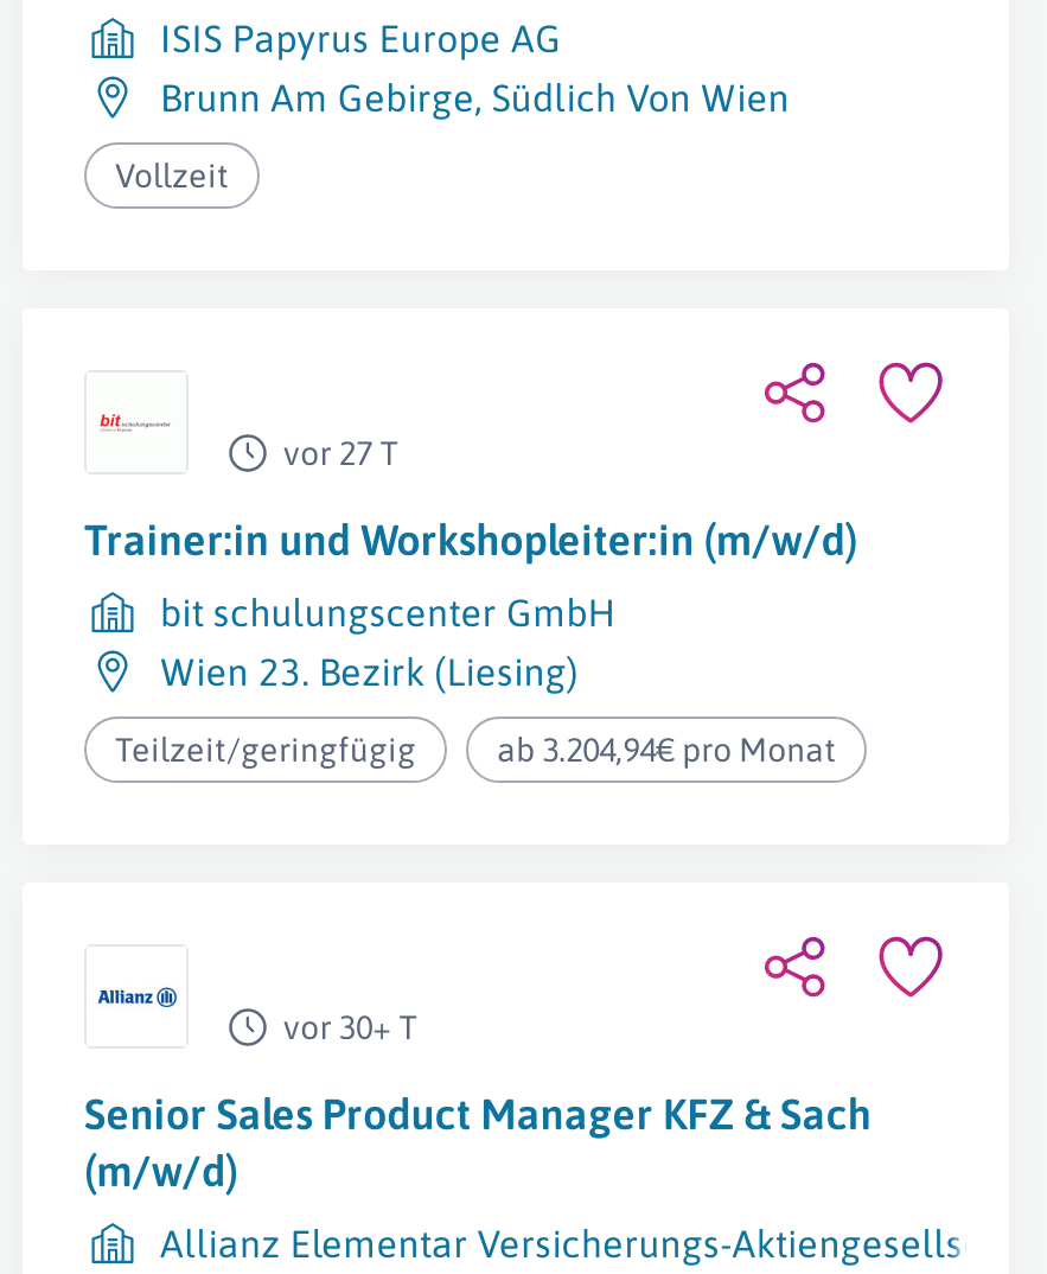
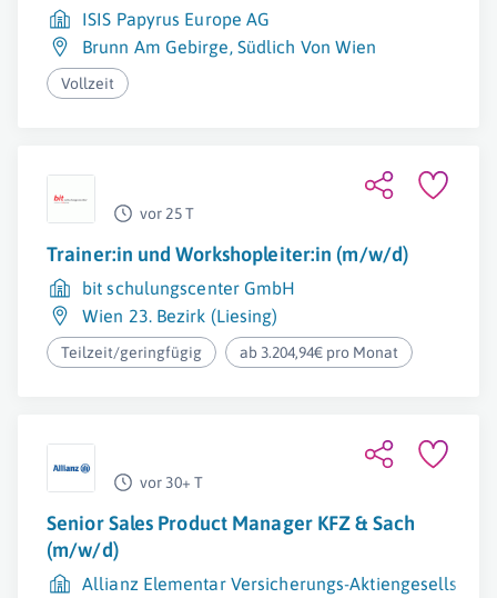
- vor 27 T
+ vor 25 T
